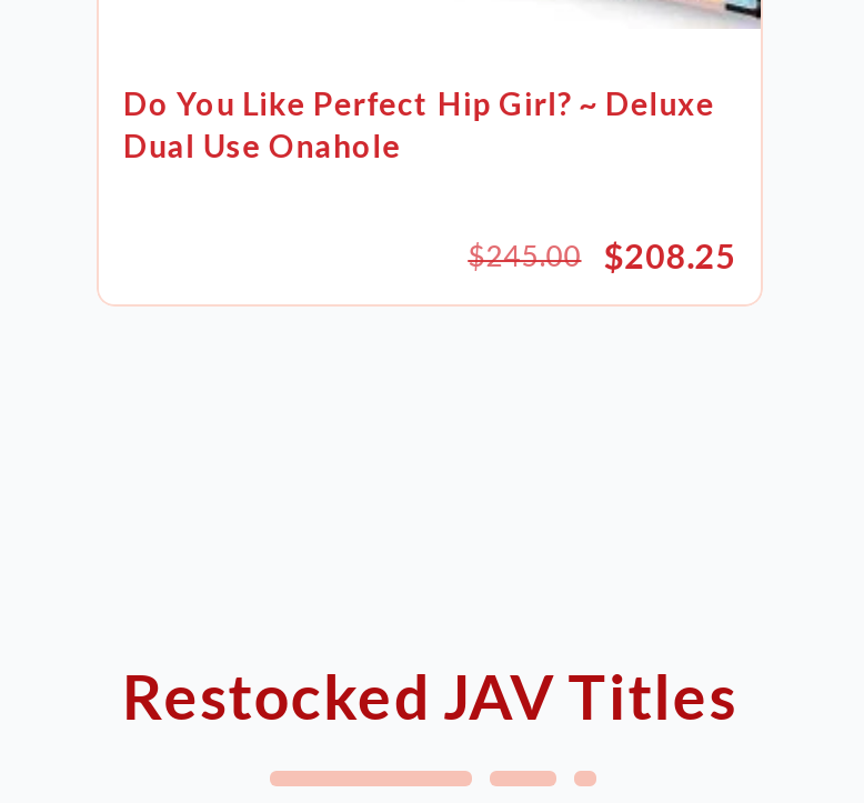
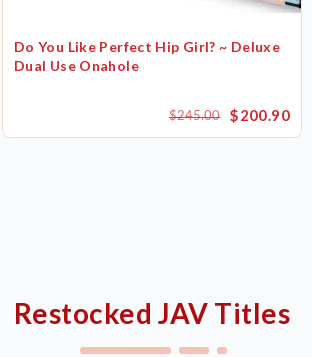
- $245.00 $208.25
+ $245.00 $200.90
